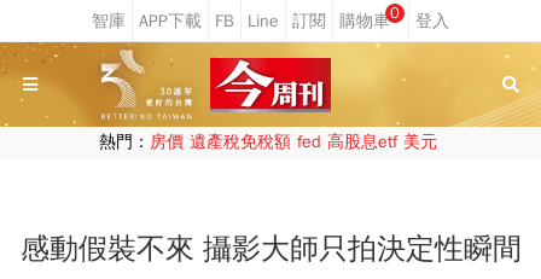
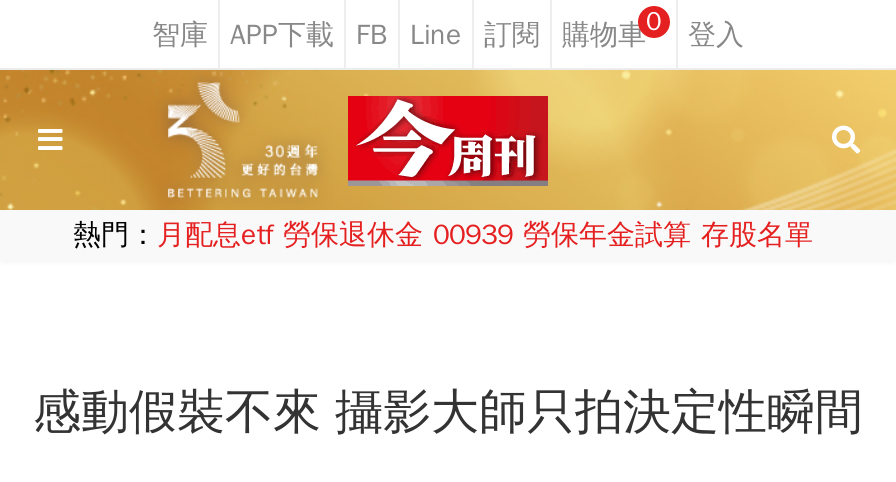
- 熱門：房價 遺產稅免稅額 fed 高股息etf 美元
+ 熱門：月配息etf 勞保退休金 00939 勞保年金試算 存股名單
